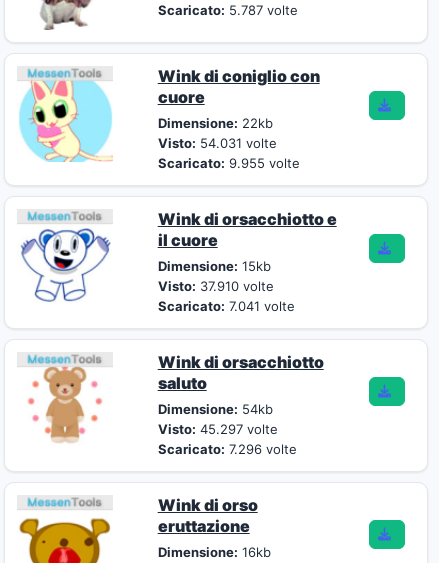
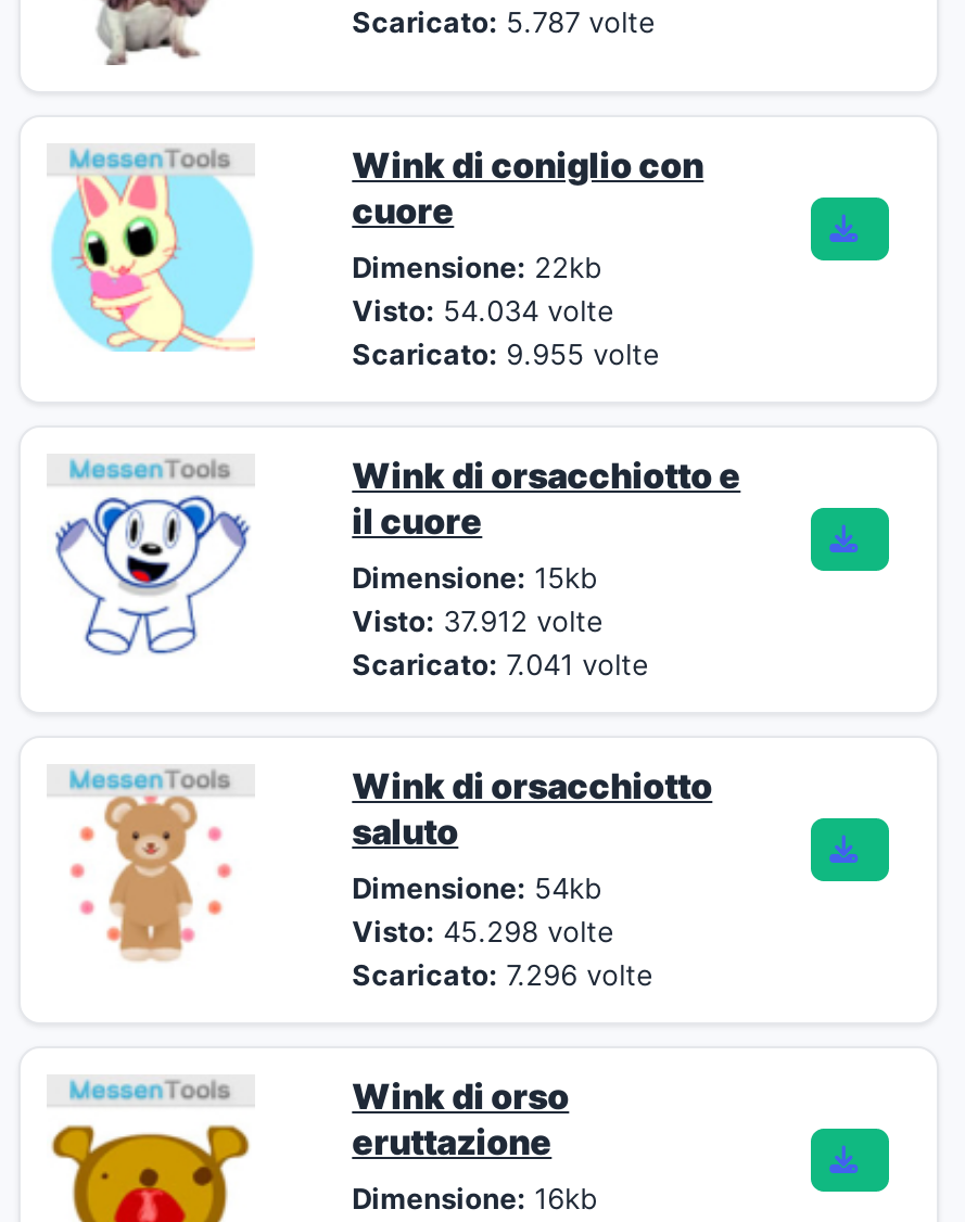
- Visto: 54.031 volte
+ Visto: 54.034 volte

- Visto: 37.910 volte
+ Visto: 37.912 volte

- Visto: 45.297 volte
+ Visto: 45.298 volte
